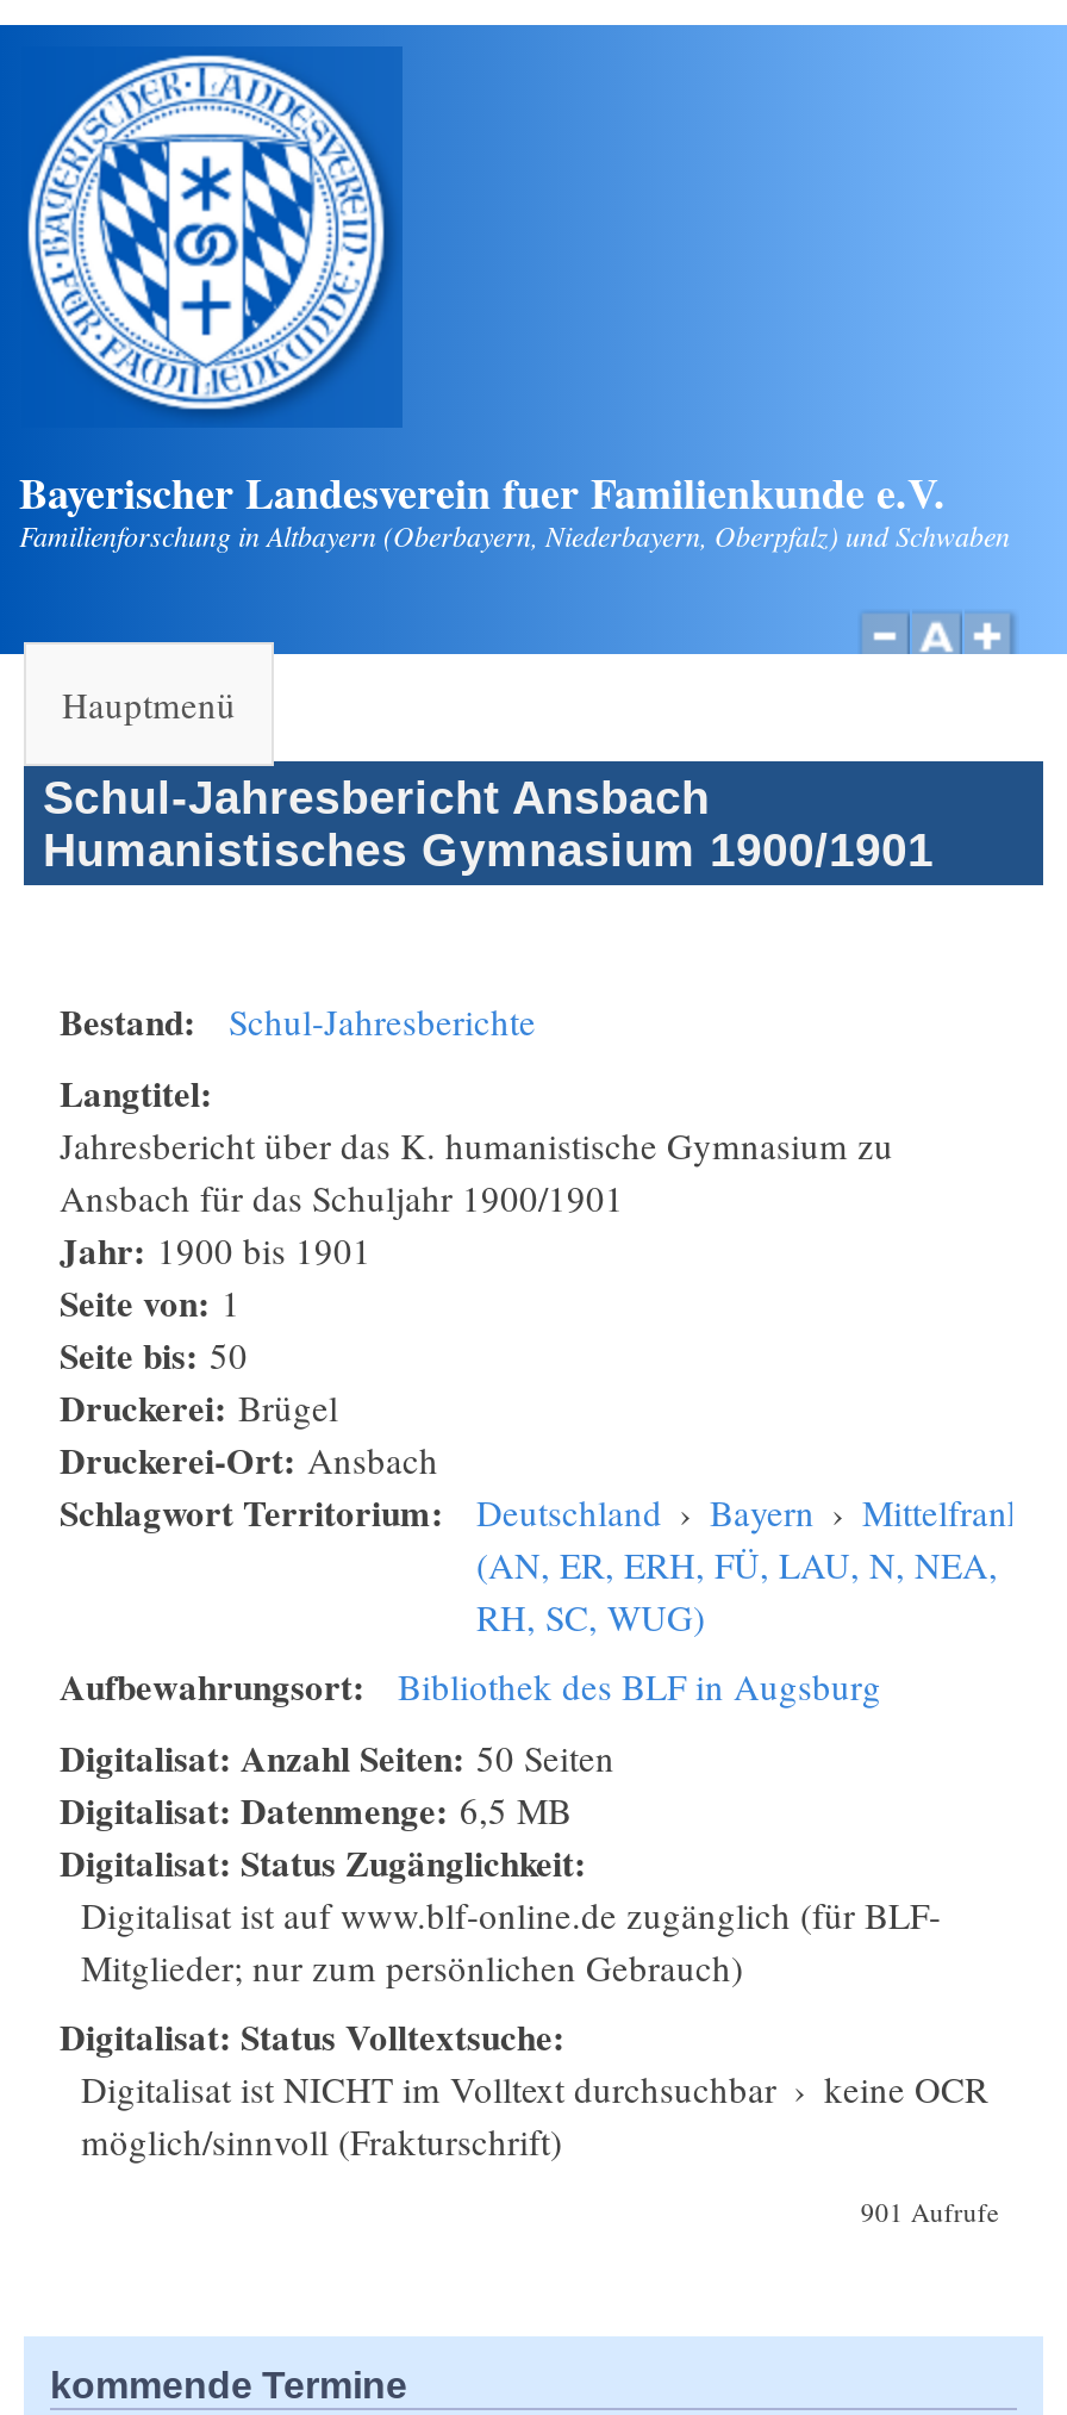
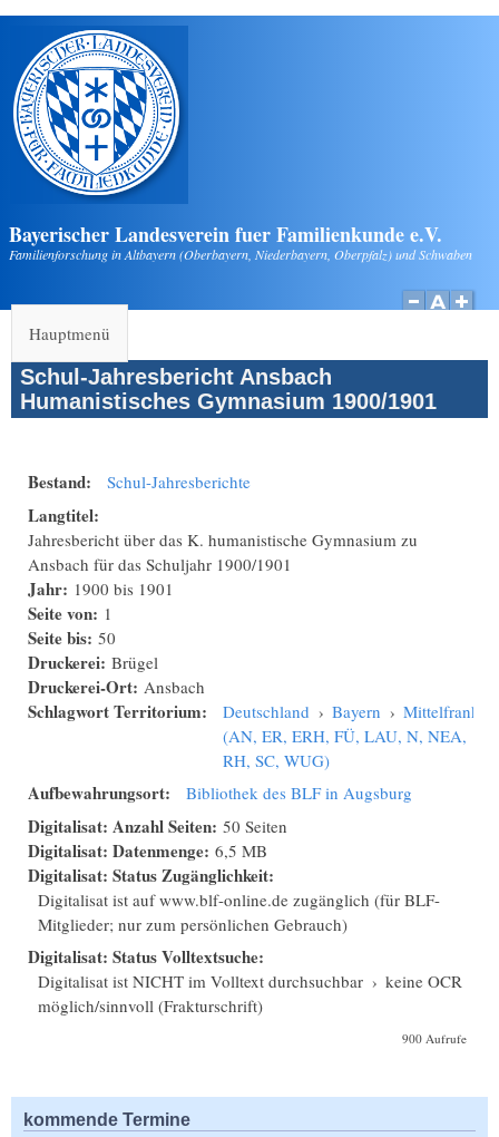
- 901 Aufrufe
+ 900 Aufrufe
